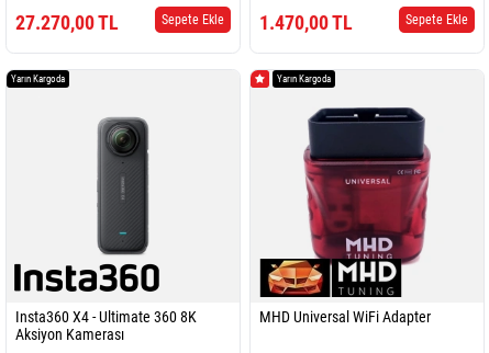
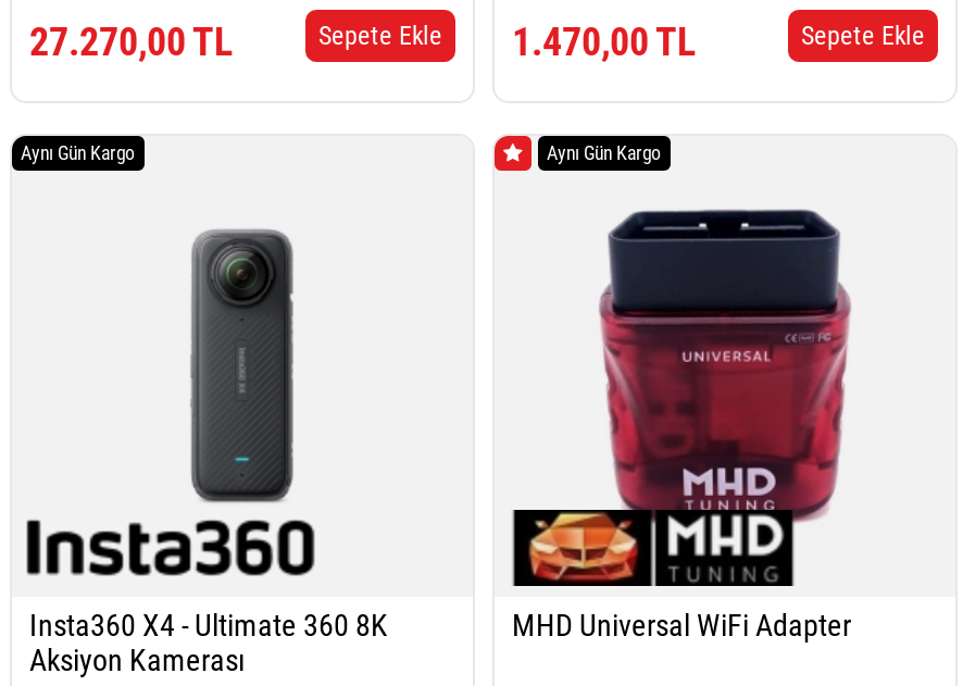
- Yarın Kargoda
+ Aynı Gün Kargo

- Yarın Kargoda
+ Aynı Gün Kargo
